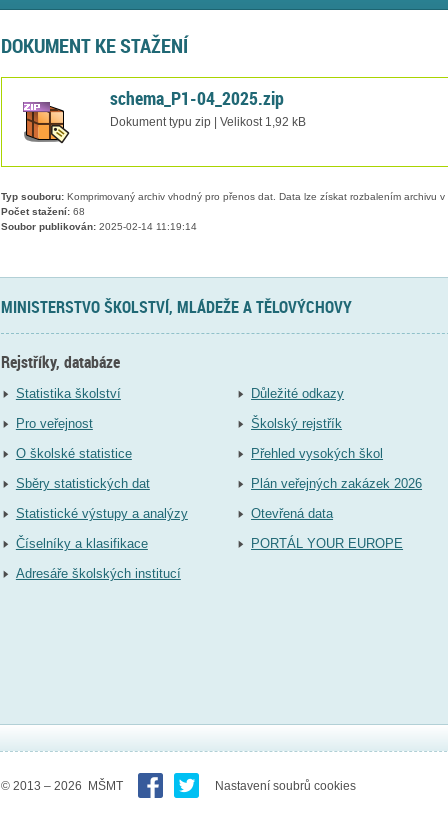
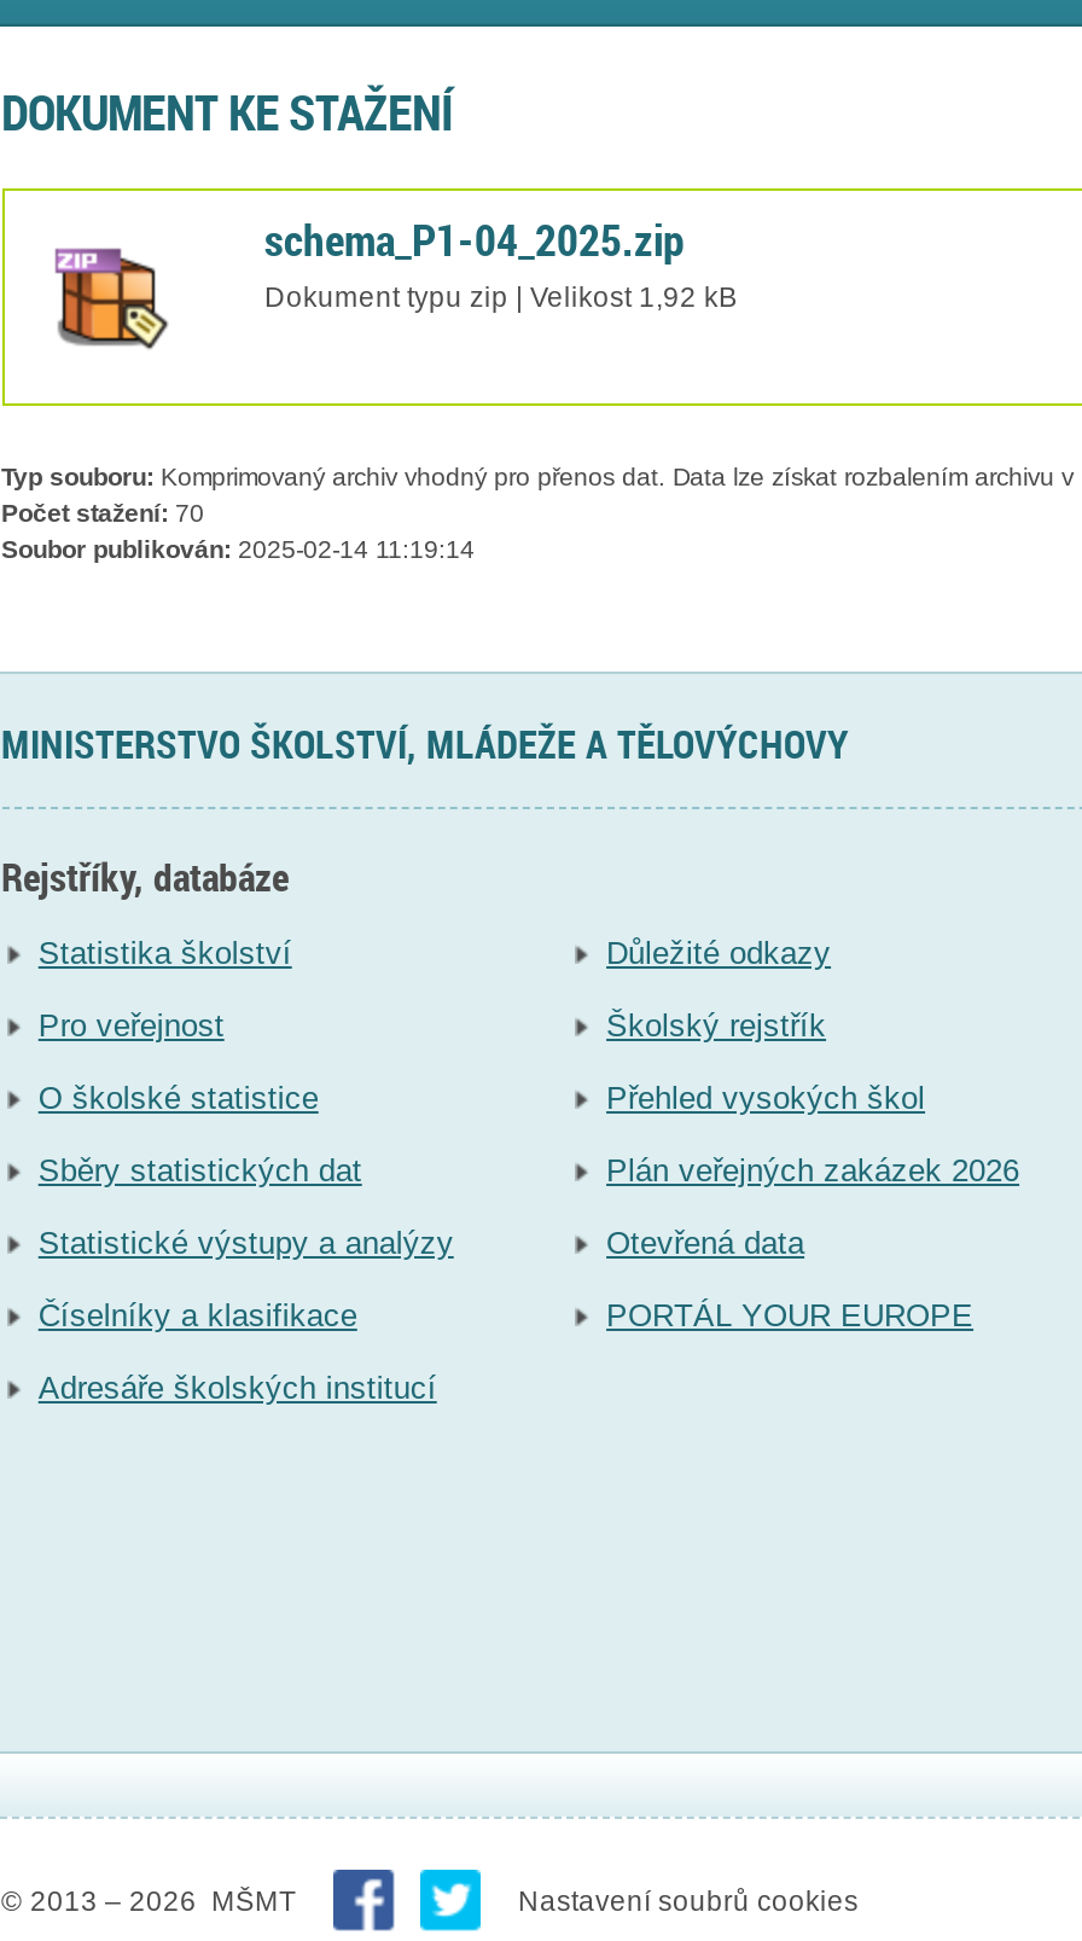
- Počet stažení: 68
+ Počet stažení: 70
